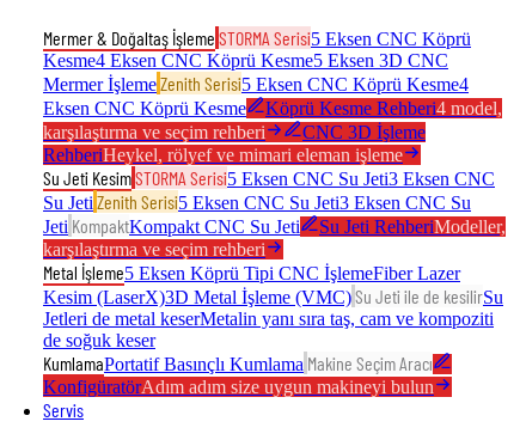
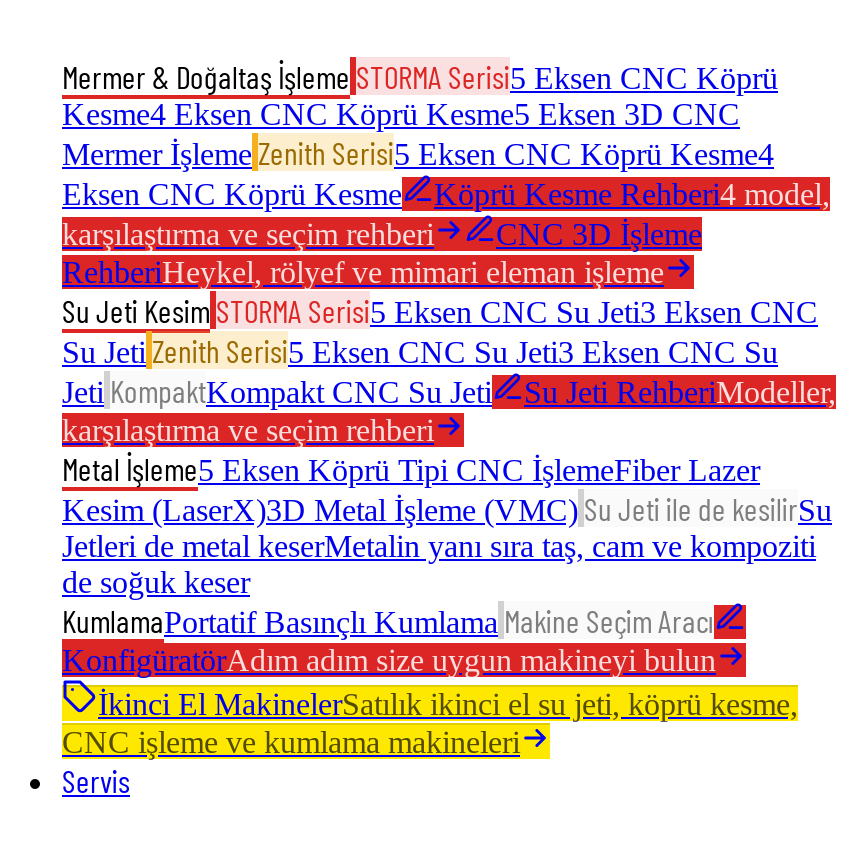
+ İkinci El MakinelerSatılık ikinci el su jeti, köprü kesme,
+ CNC işleme ve kumlama makineleri
